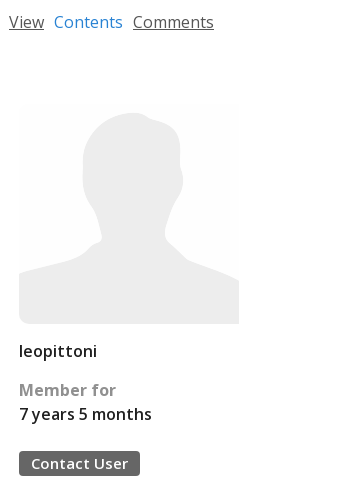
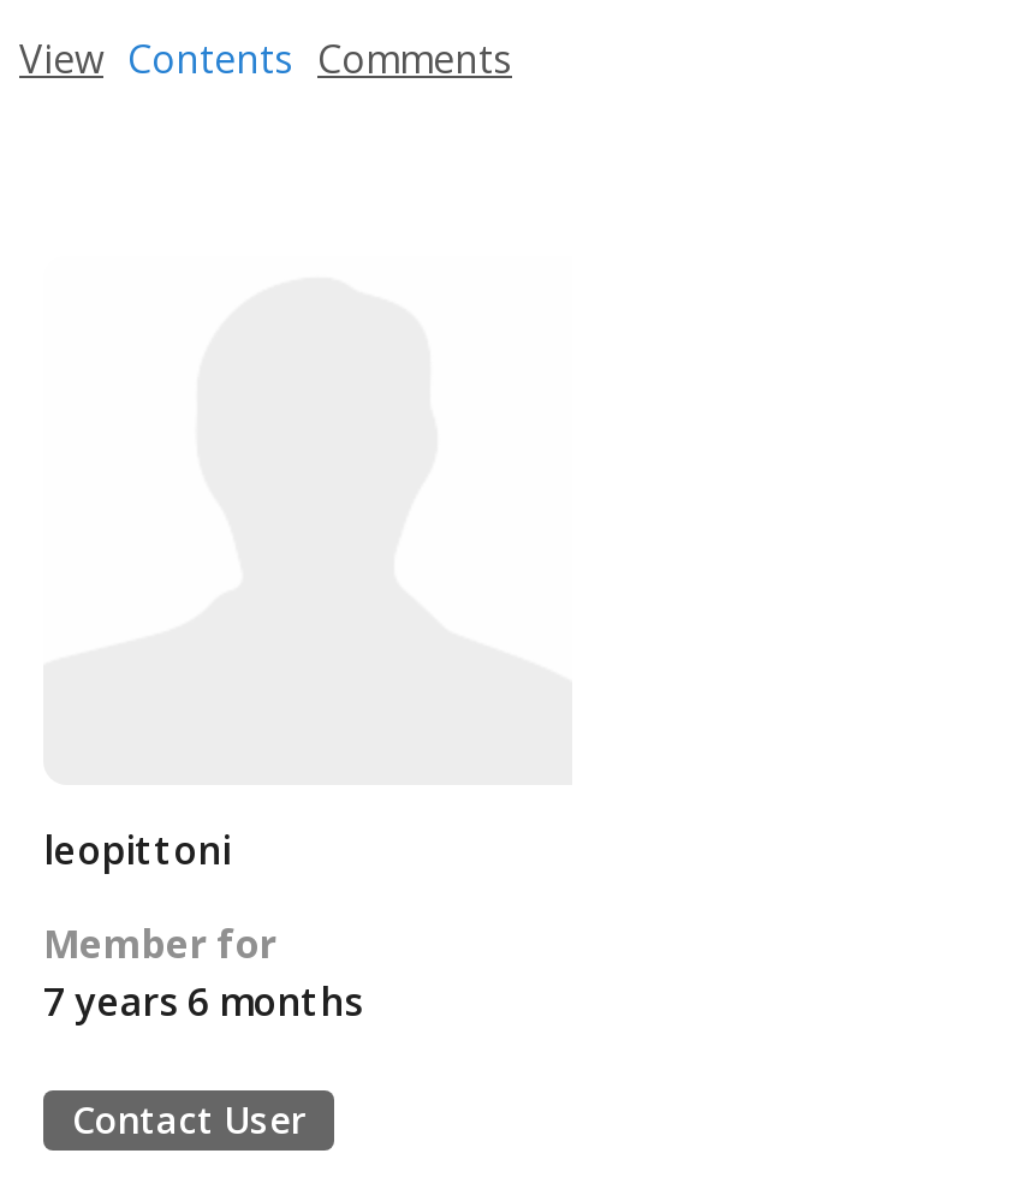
- 7 years 5 months
+ 7 years 6 months
